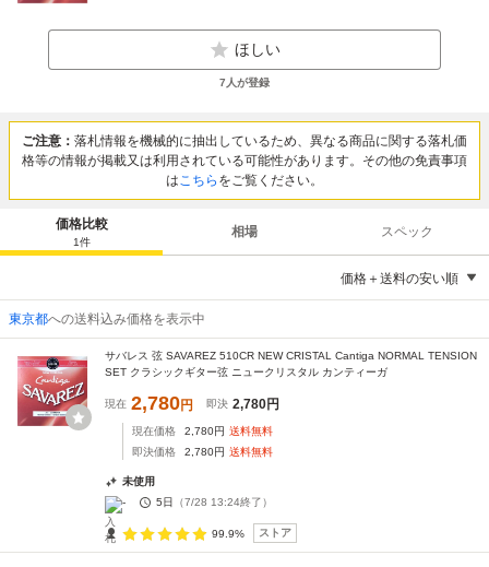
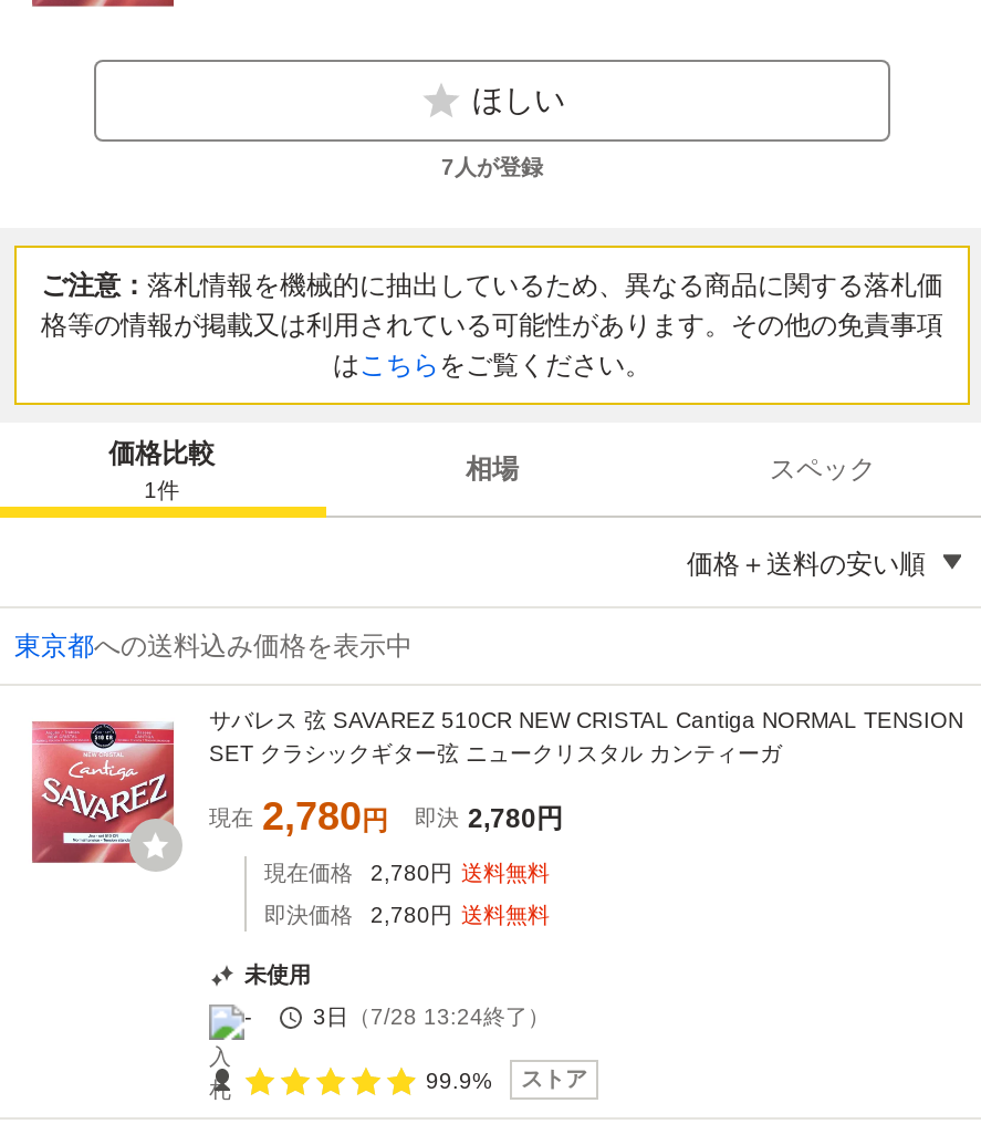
- 5日（7/28 13:24終了）
+ 3日（7/28 13:24終了）
